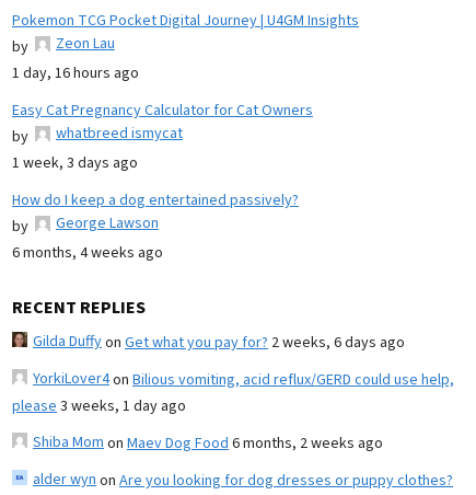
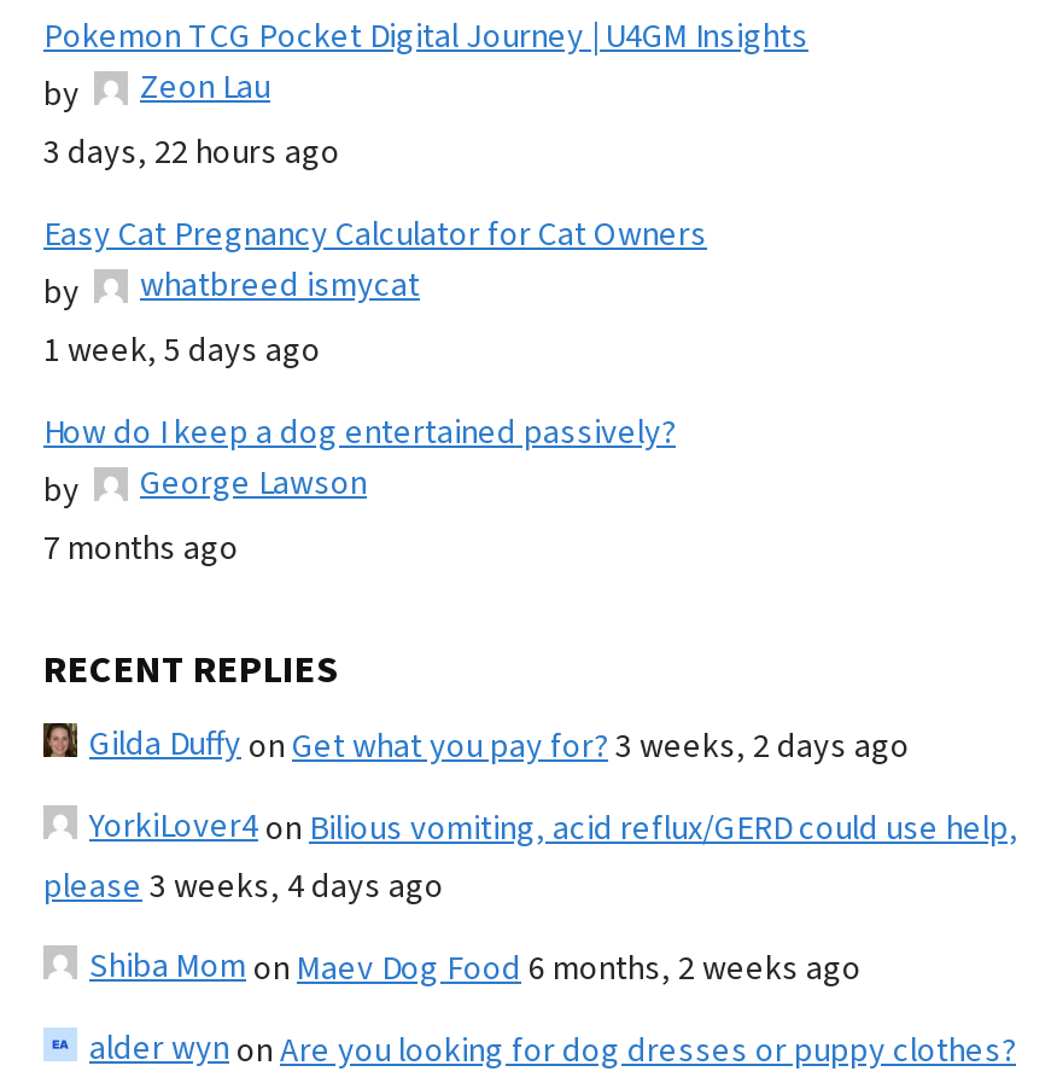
- 1 day, 16 hours ago
+ 3 days, 22 hours ago

- 1 week, 3 days ago
+ 1 week, 5 days ago

- 6 months, 4 weeks ago
+ 7 months ago

- Gilda Duffyon Get what you pay for? 2 weeks, 6 days ago
+ Gilda Duffyon Get what you pay for? 3 weeks, 2 days ago

- please 3 weeks, 1 day ago
+ please 3 weeks, 4 days ago
